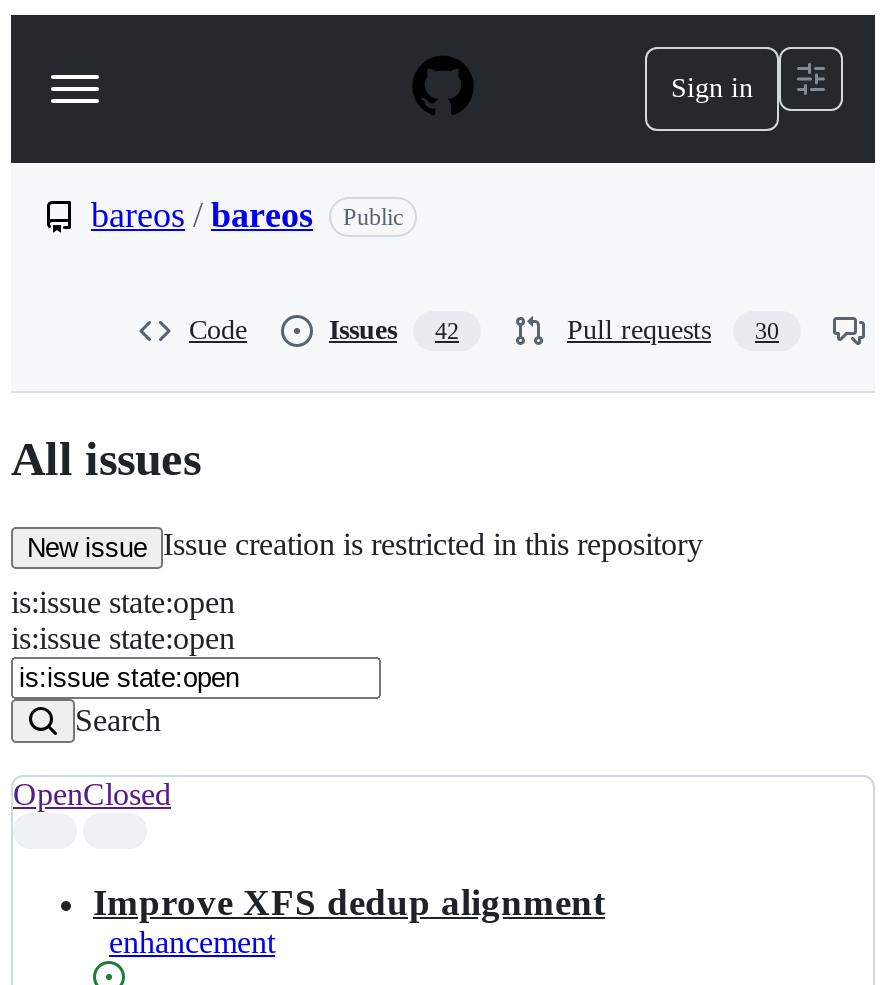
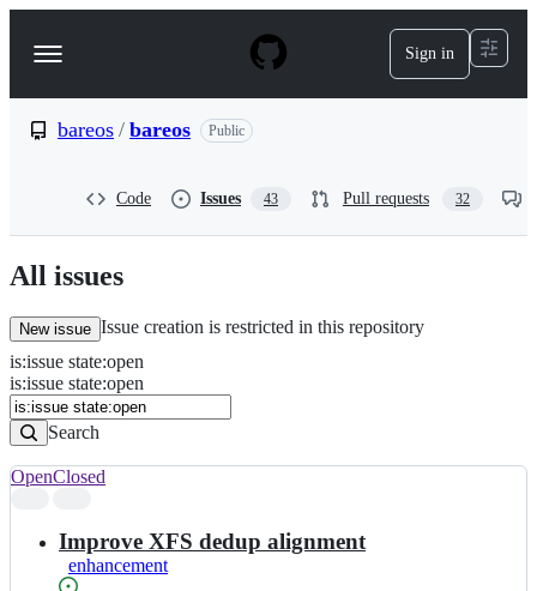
- Issues 42
+ Issues 43

- Pull requests 30
+ Pull requests 32
